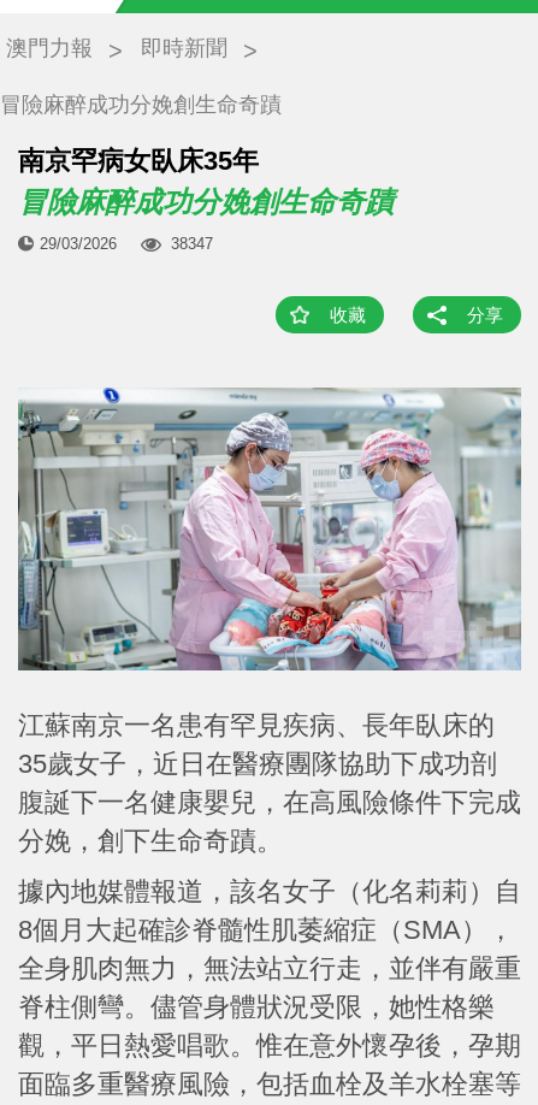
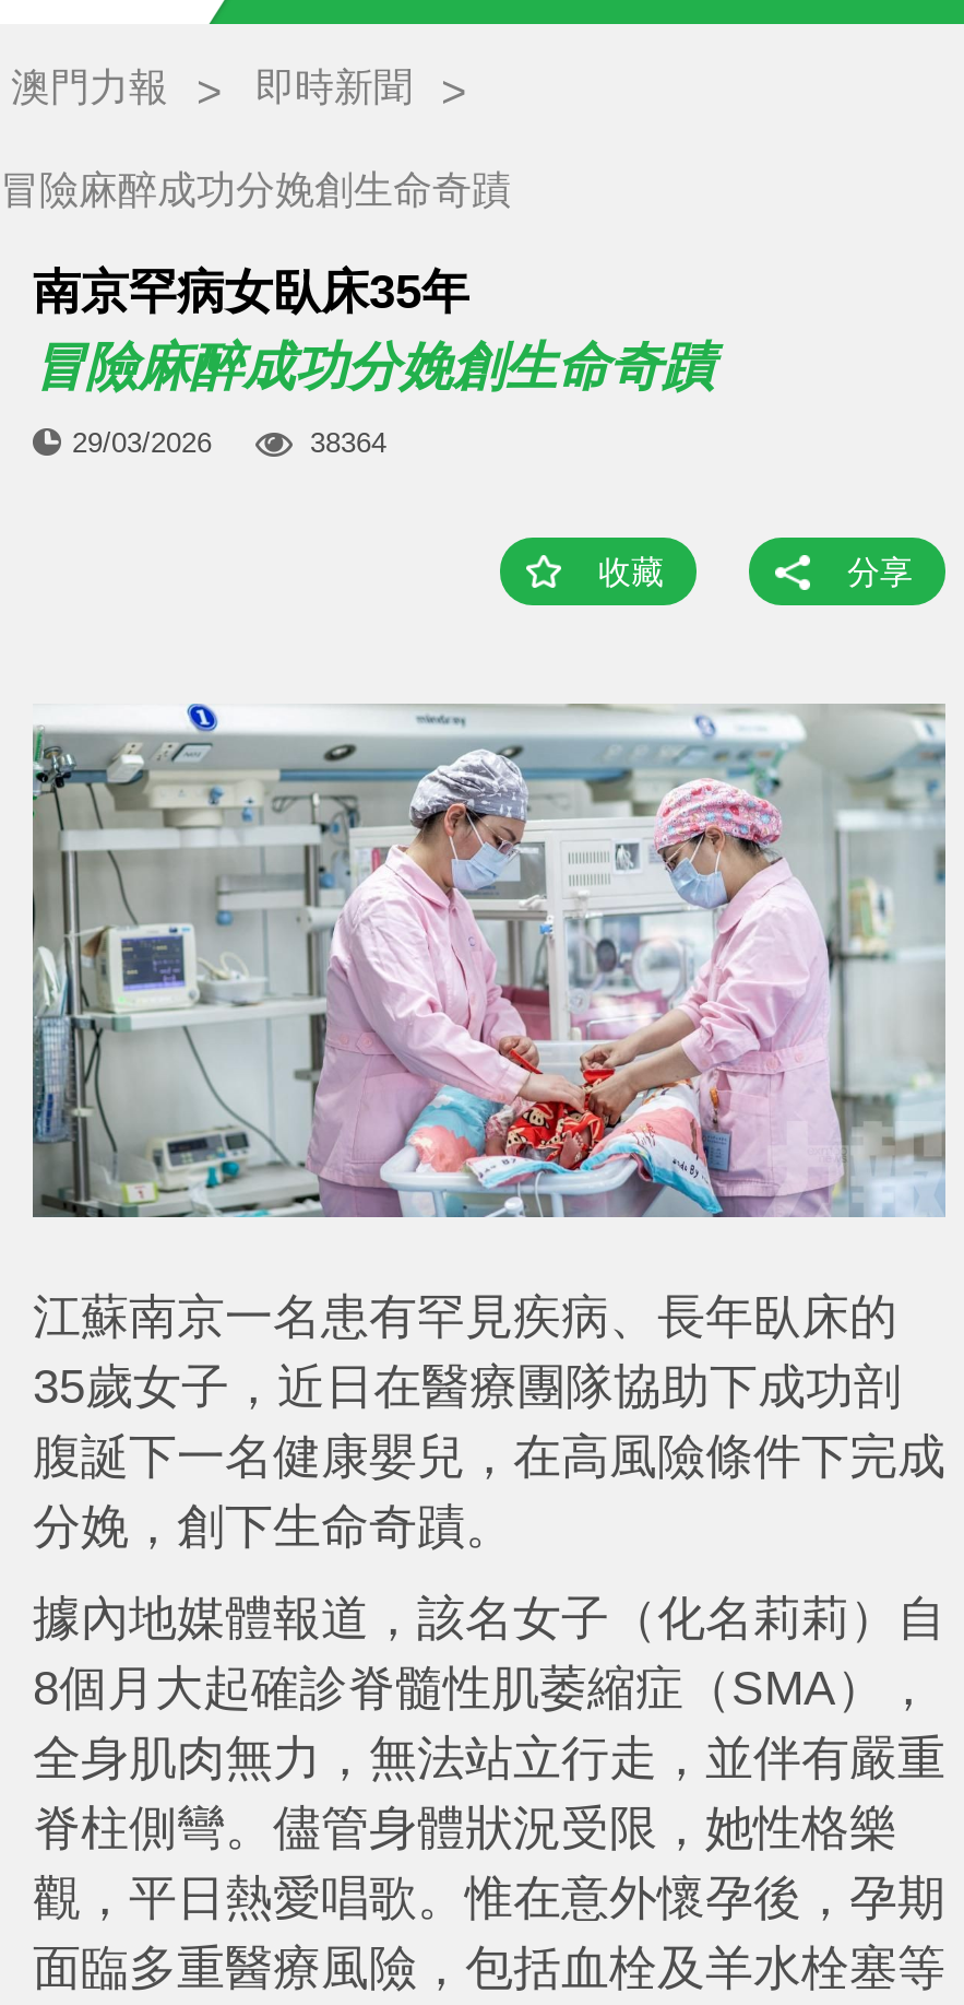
- 38347
+ 38364
